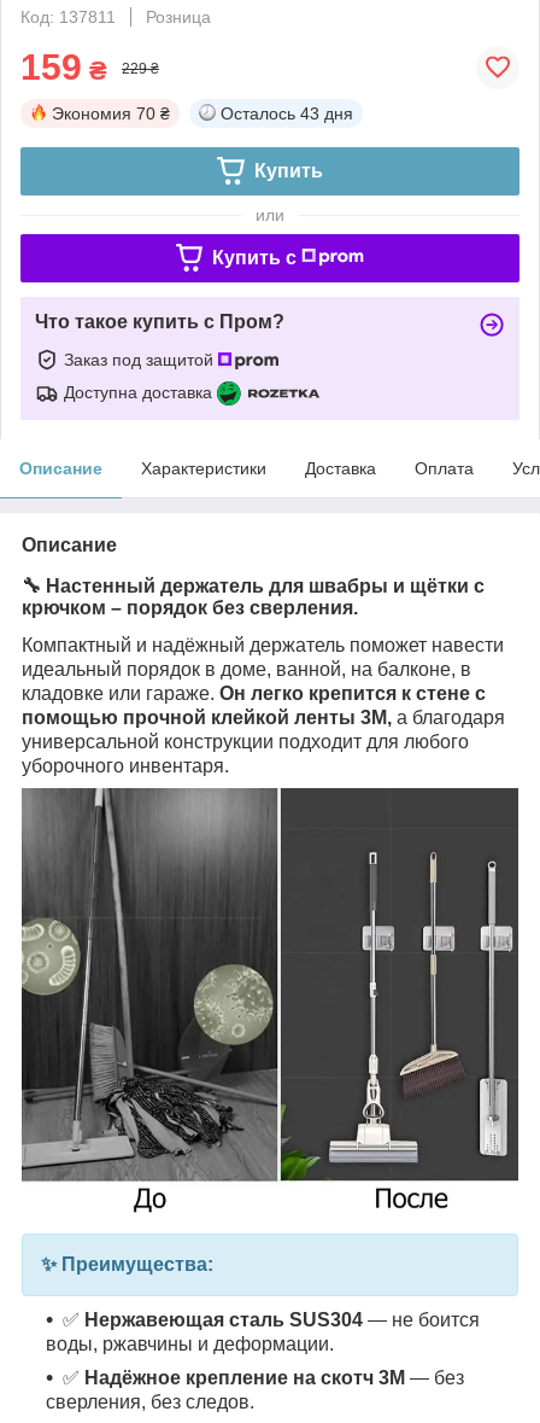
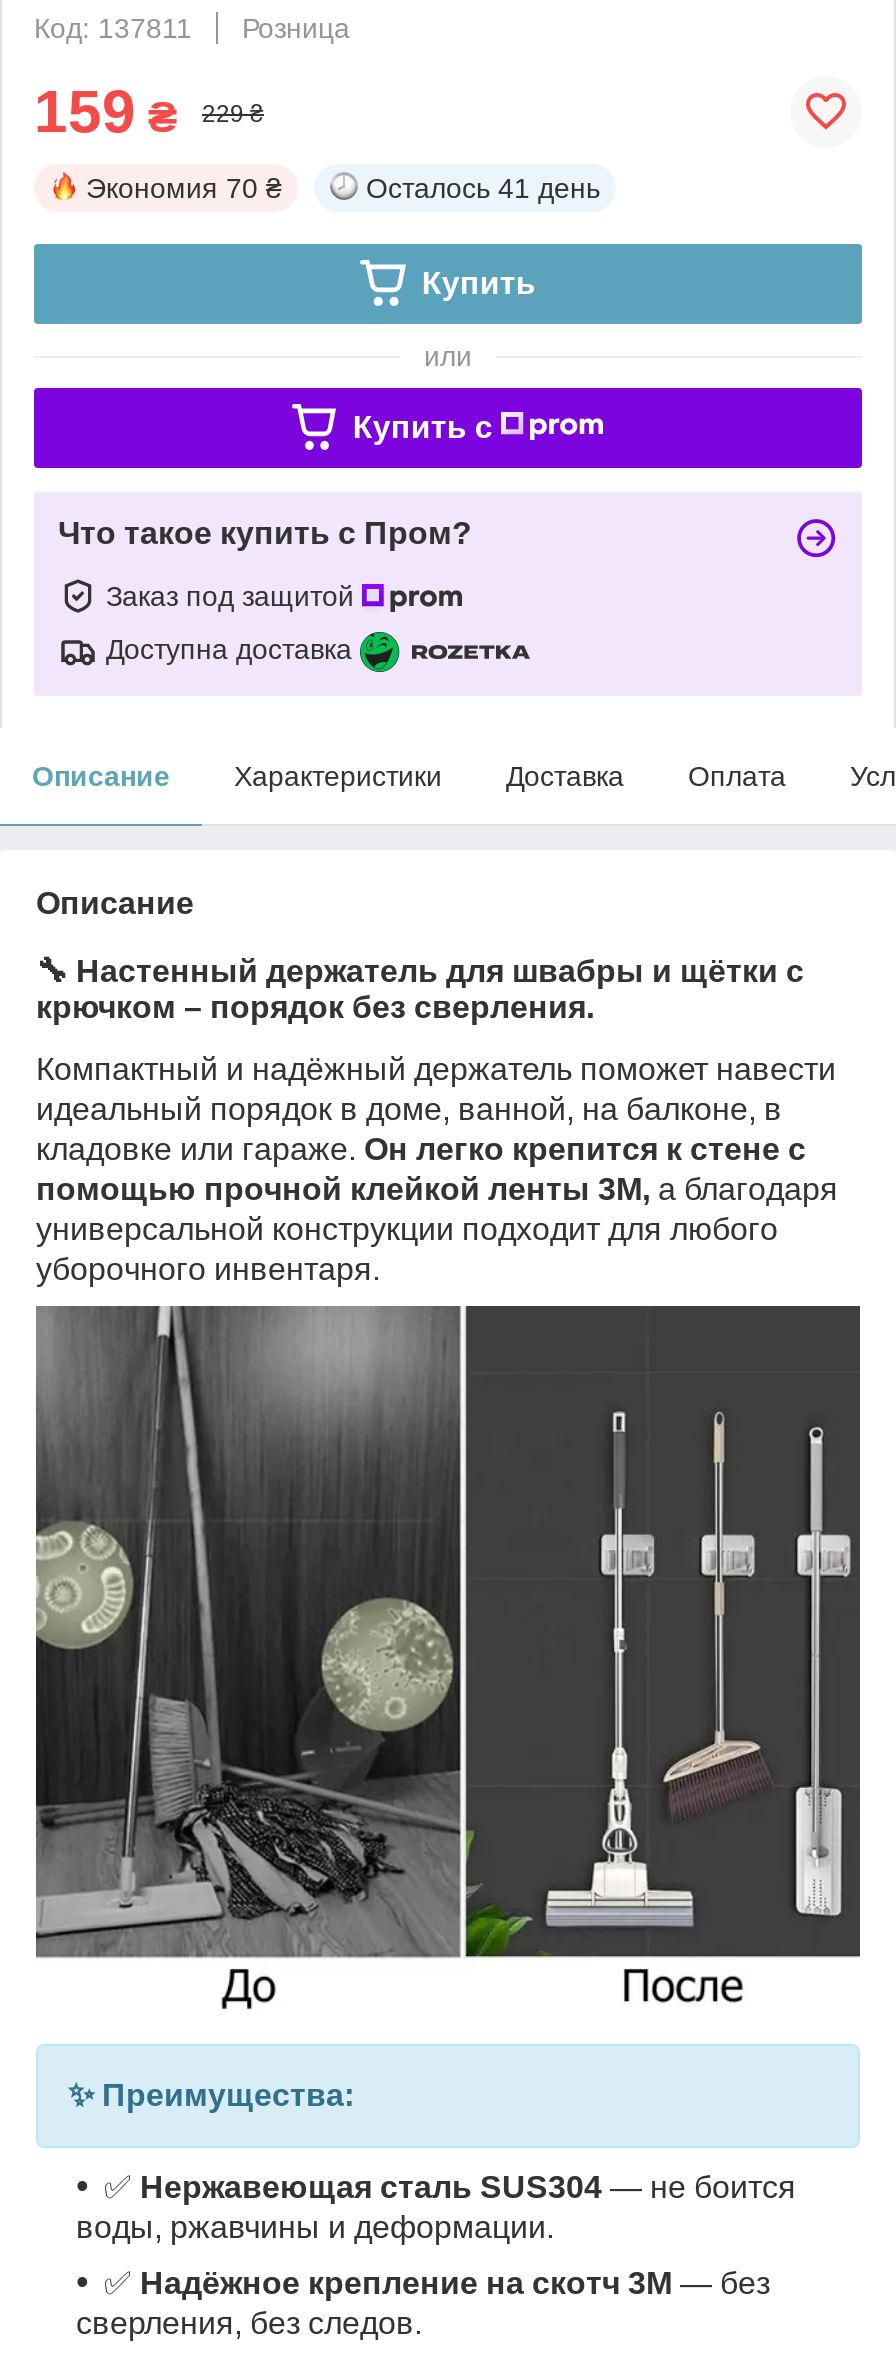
- Осталось 43 дня
+ Осталось 41 день
